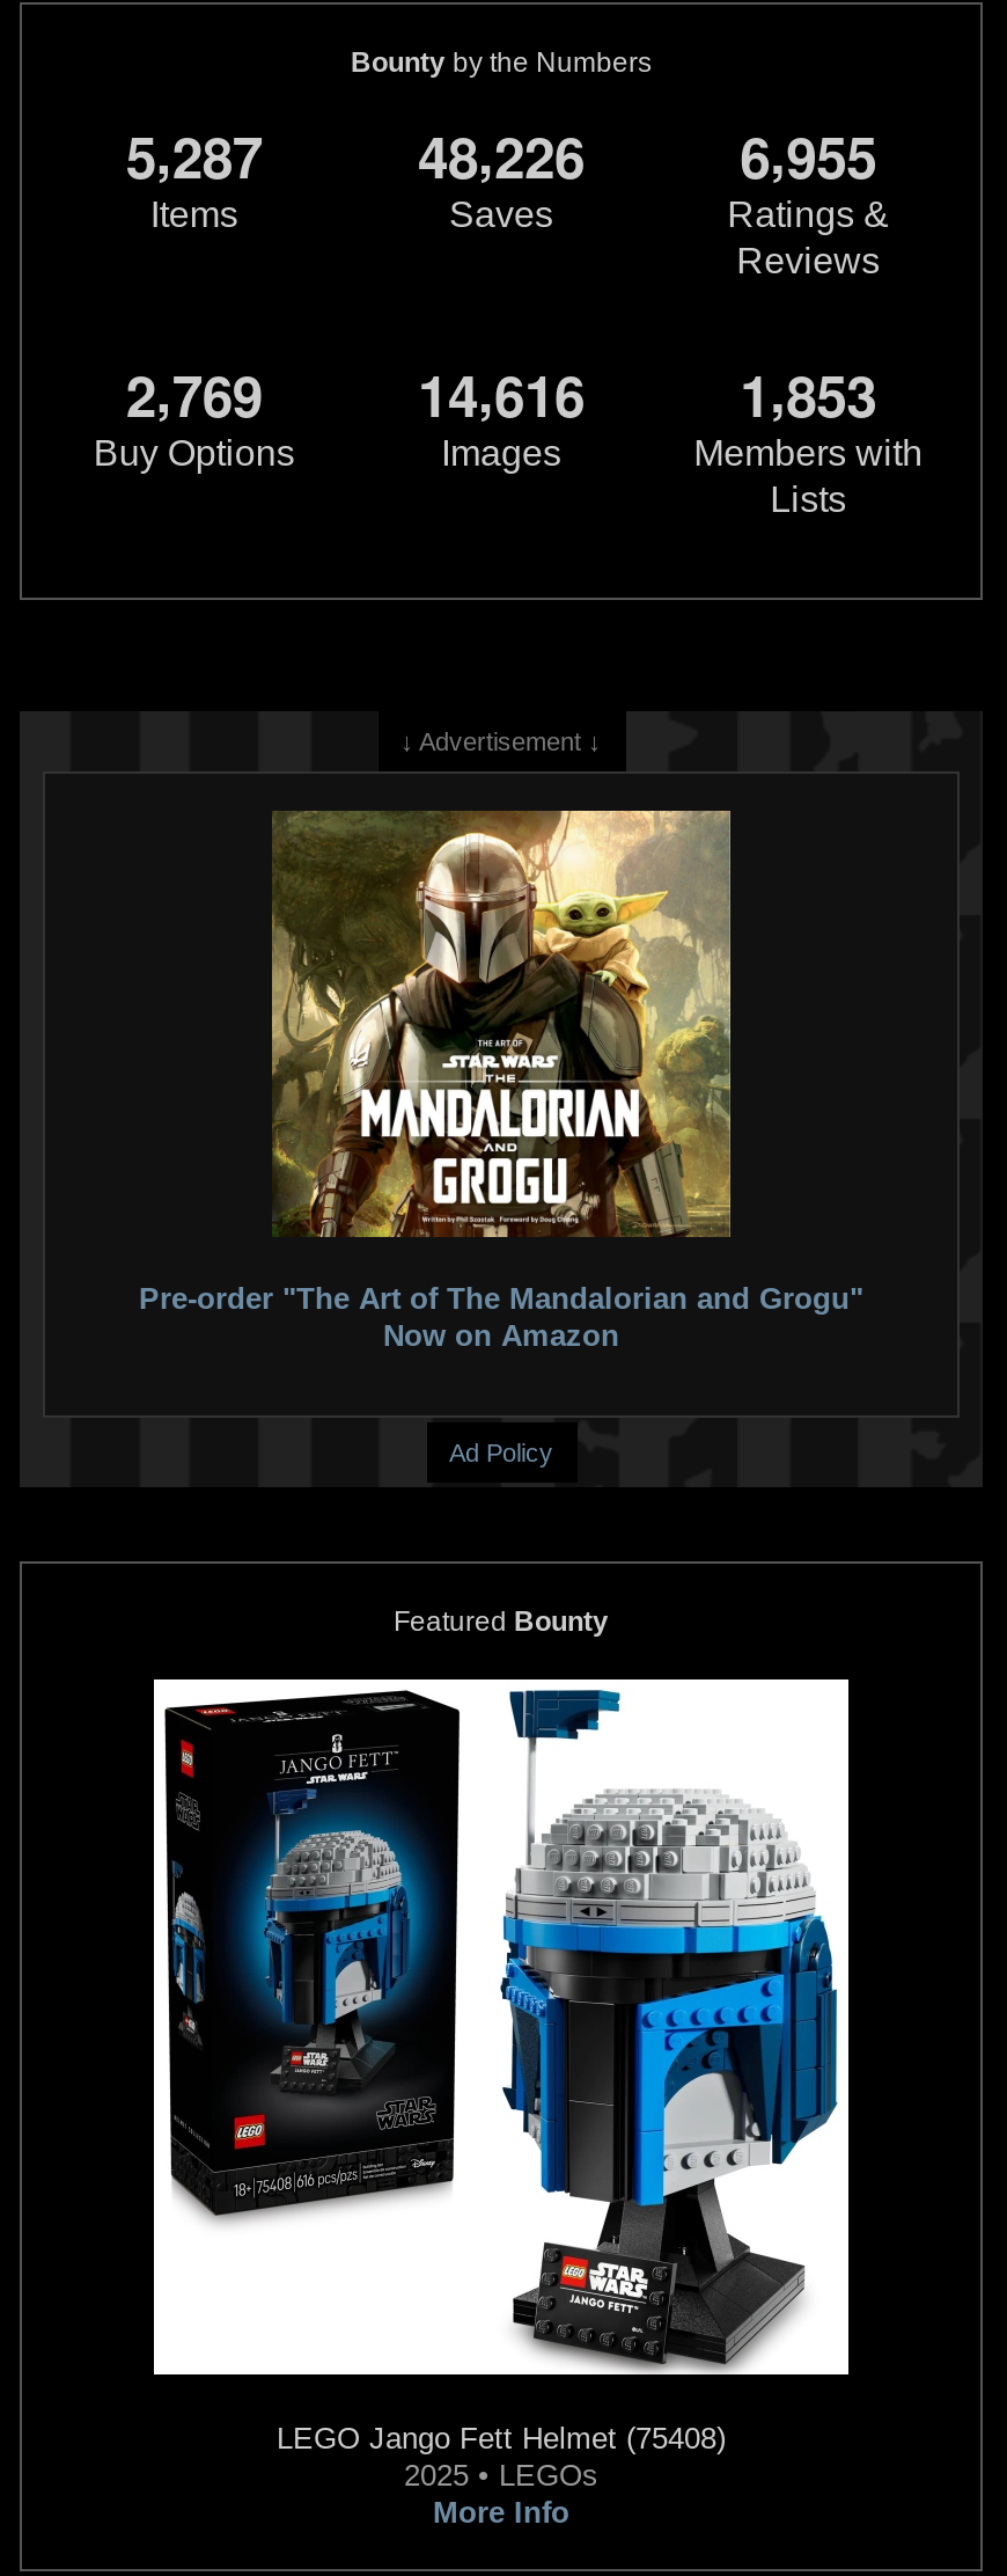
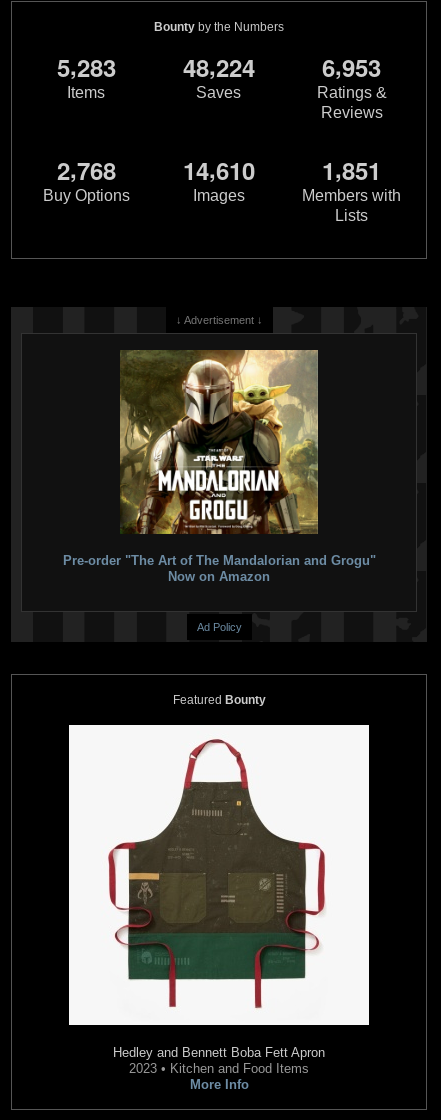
- 5,287
+ 5,283

- 48,226
+ 48,224

- 6,955
+ 6,953

- 2,769
+ 2,768

- 14,616
+ 14,610

- 1,853
+ 1,851

- [image]
- LEGO Jango Fett Helmet (75408)
- 2025 • LEGOs
+ [image]
+ Hedley and Bennett Boba Fett Apron
+ 2023 • Kitchen and Food Items
